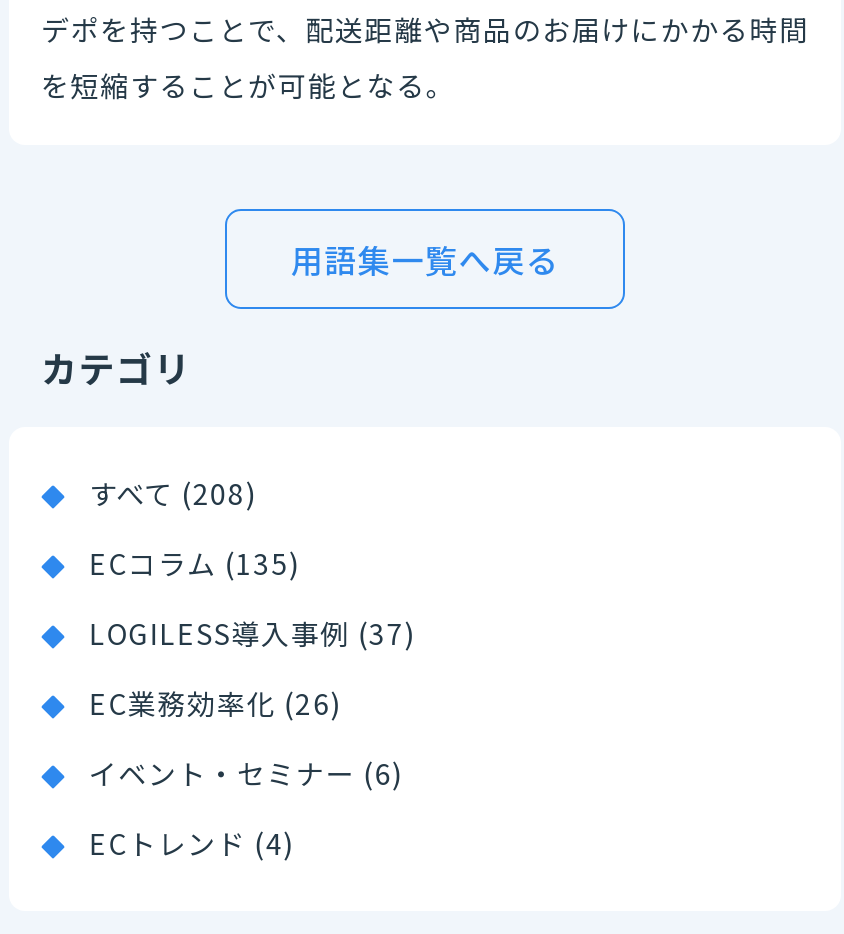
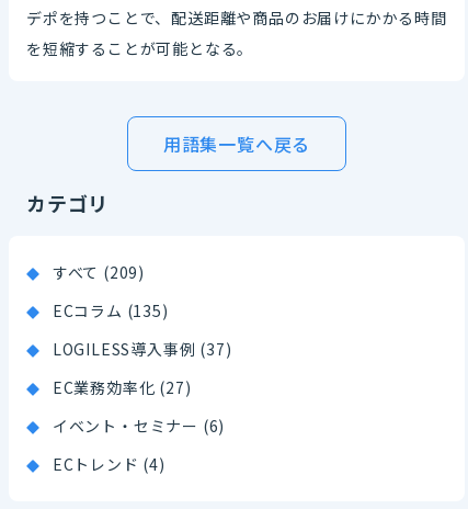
- すべて (208)
+ すべて (209)

- EC業務効率化 (26)
+ EC業務効率化 (27)
